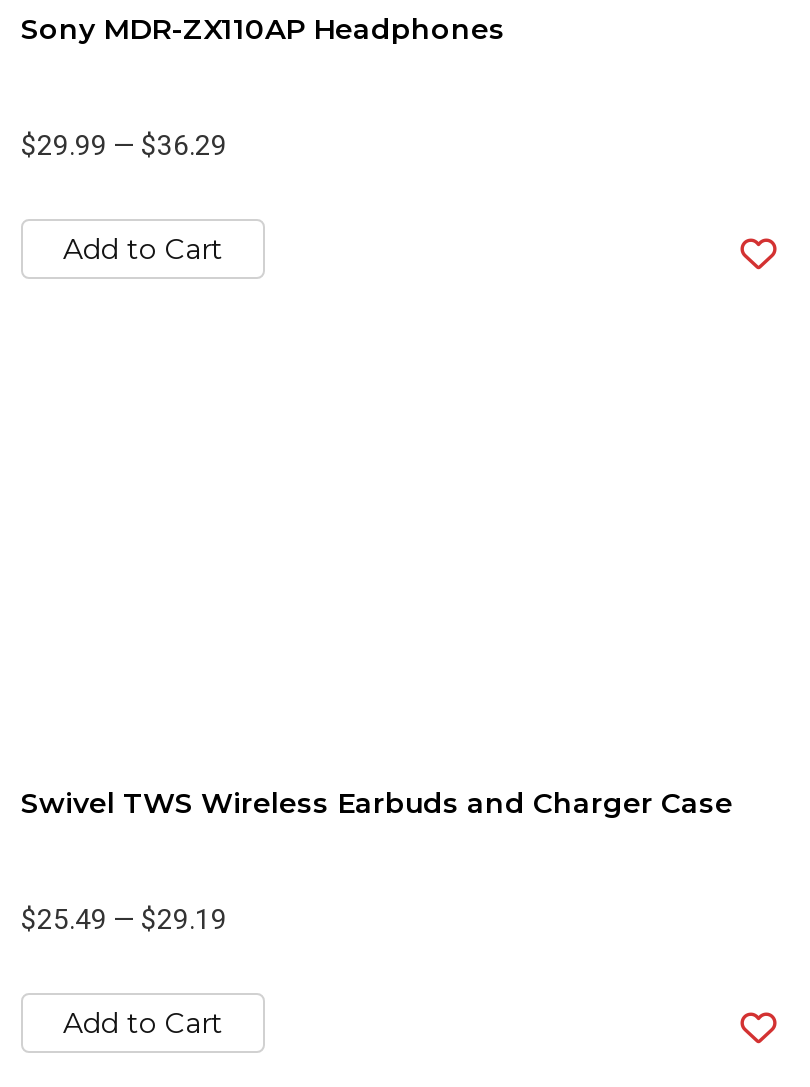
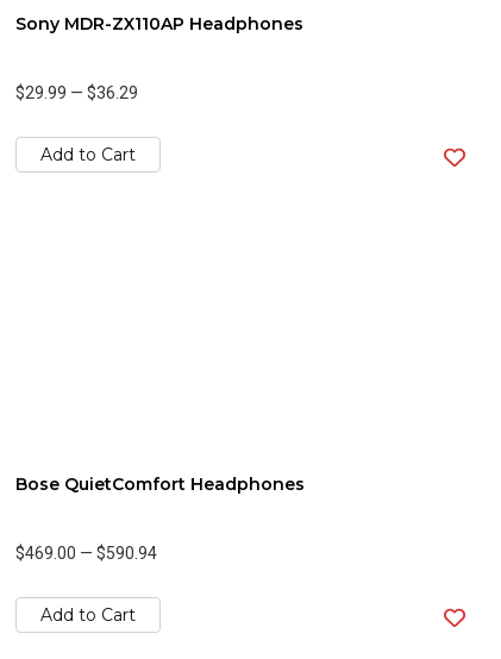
- Swivel TWS Wireless Earbuds and Charger Case
+ Bose QuietComfort Headphones

- $25.49 — $29.19
+ $469.00 — $590.94
